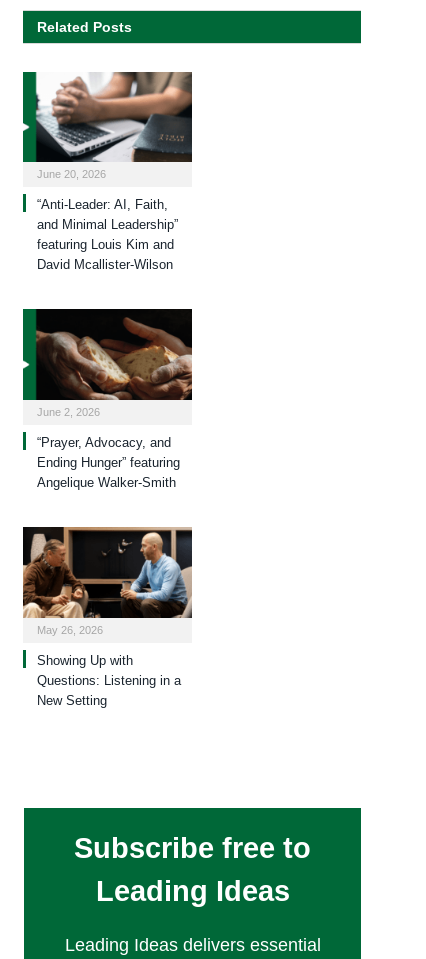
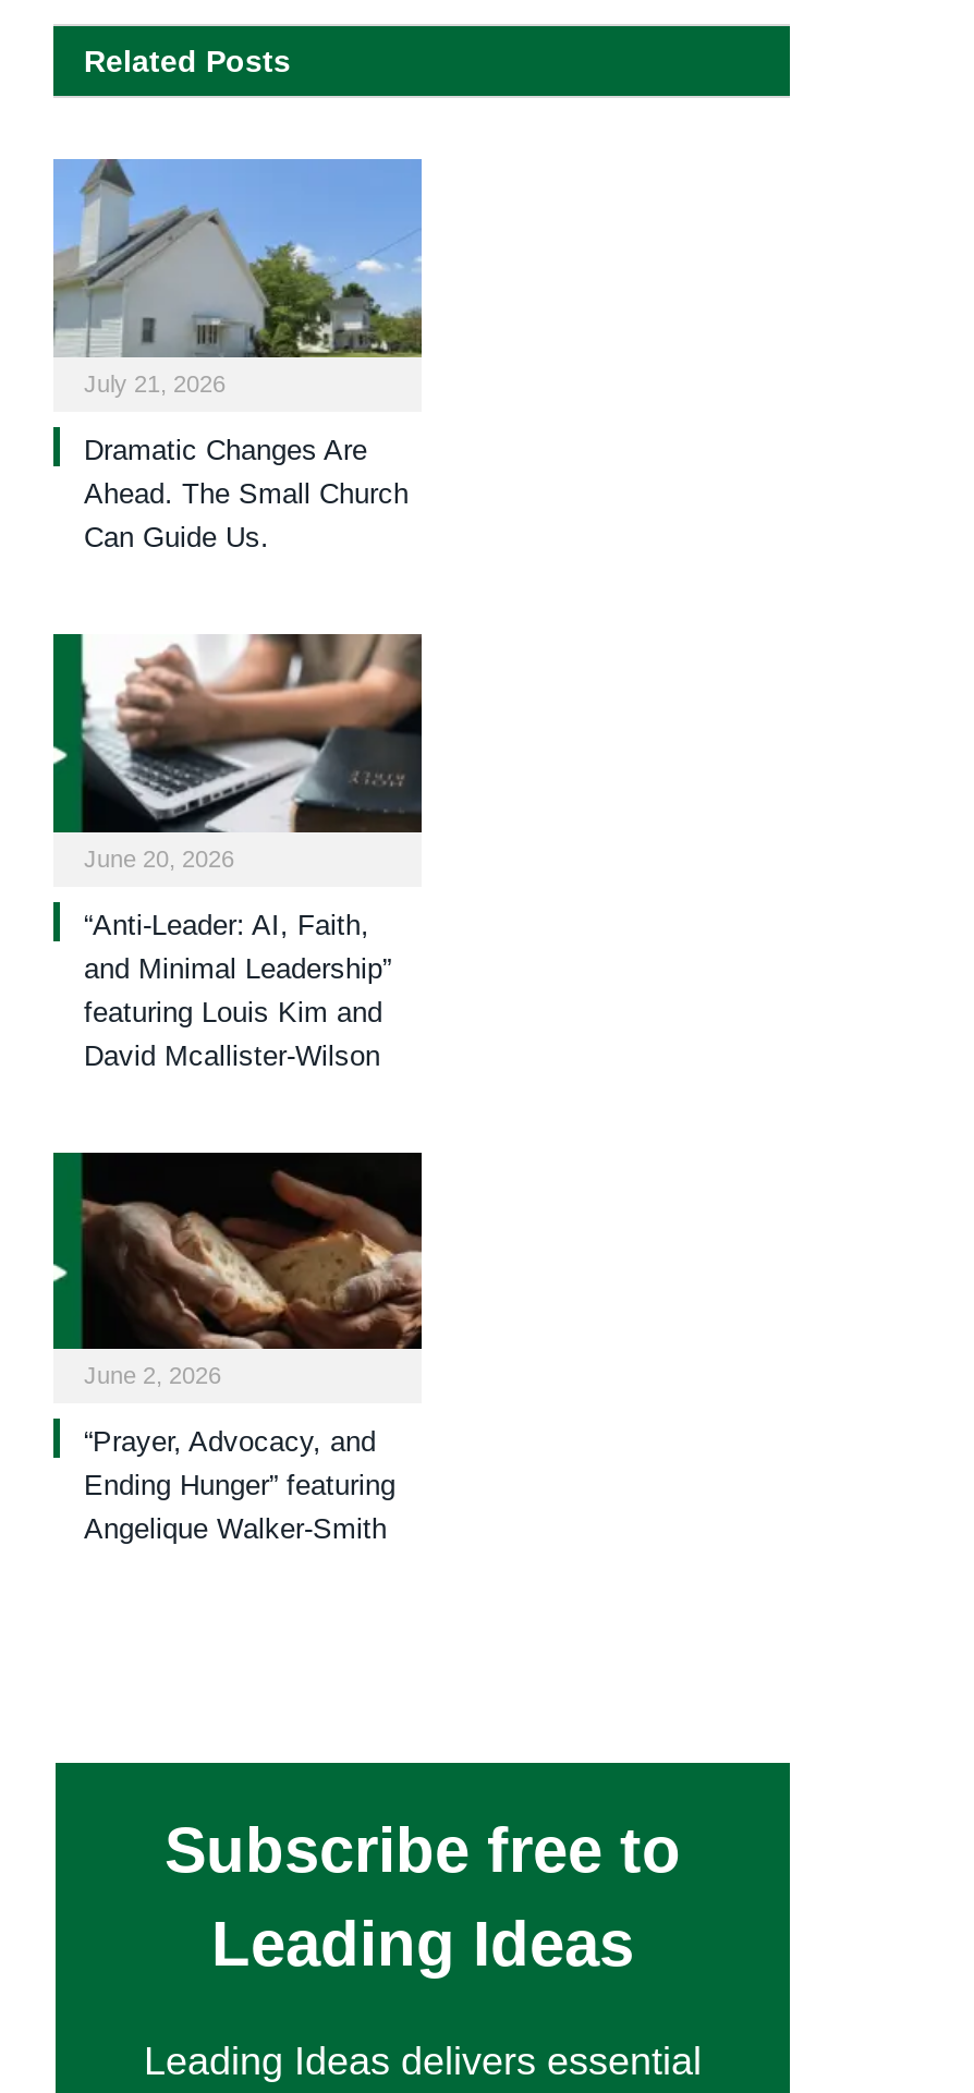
+ [image]
+ July 21, 2026
+ Dramatic Changes Are
+ Ahead. The Small Church
+ Can Guide Us.

moved down: [image] | June 20, 2026 | “Anti-Leader: AI, Faith, | ... | Ending Hunger” featuring | Angelique Walker-Smith

- [image]
- May 26, 2026
- Showing Up with
- Questions: Listening in a
- New Setting
